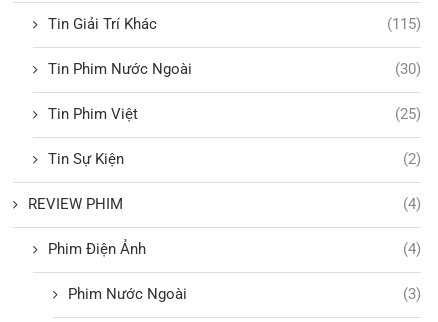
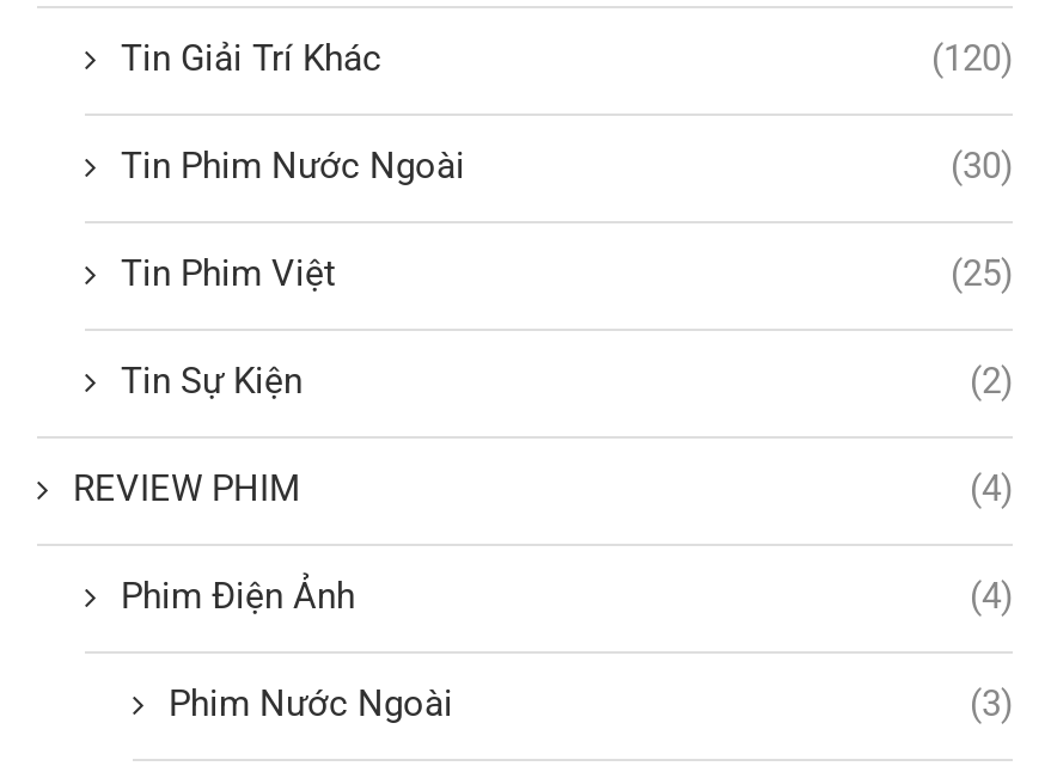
- (115)
+ (120)
